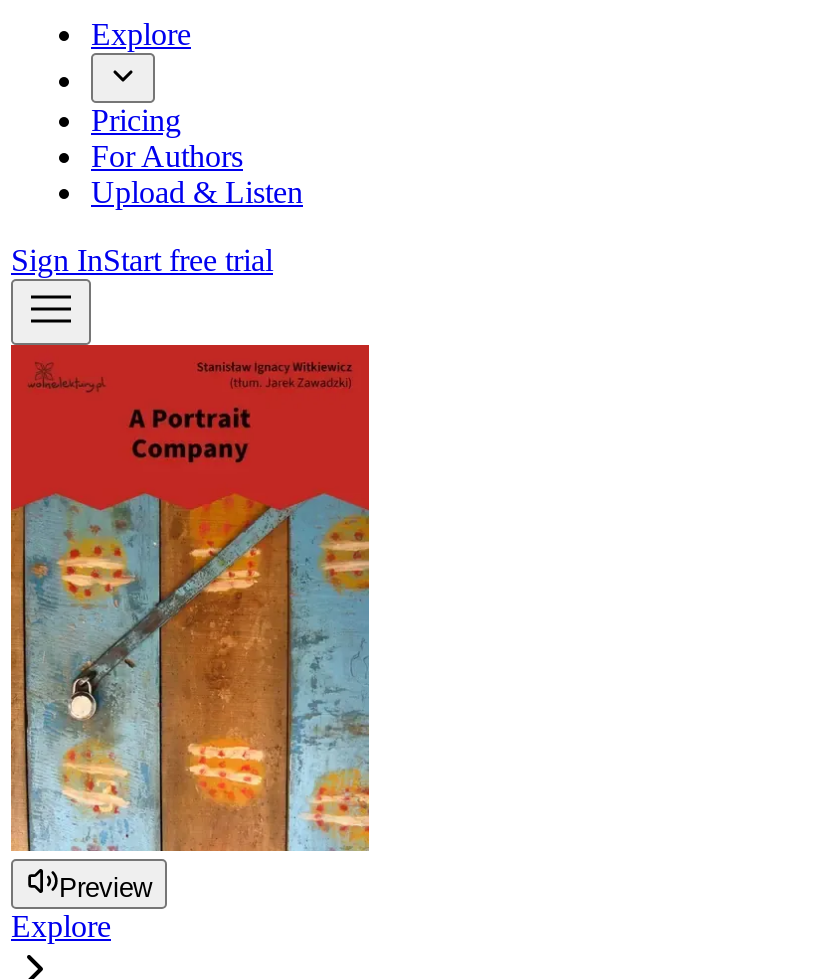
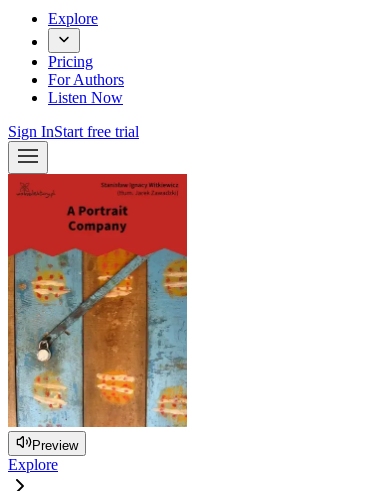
- Upload & Listen
+ Listen Now
